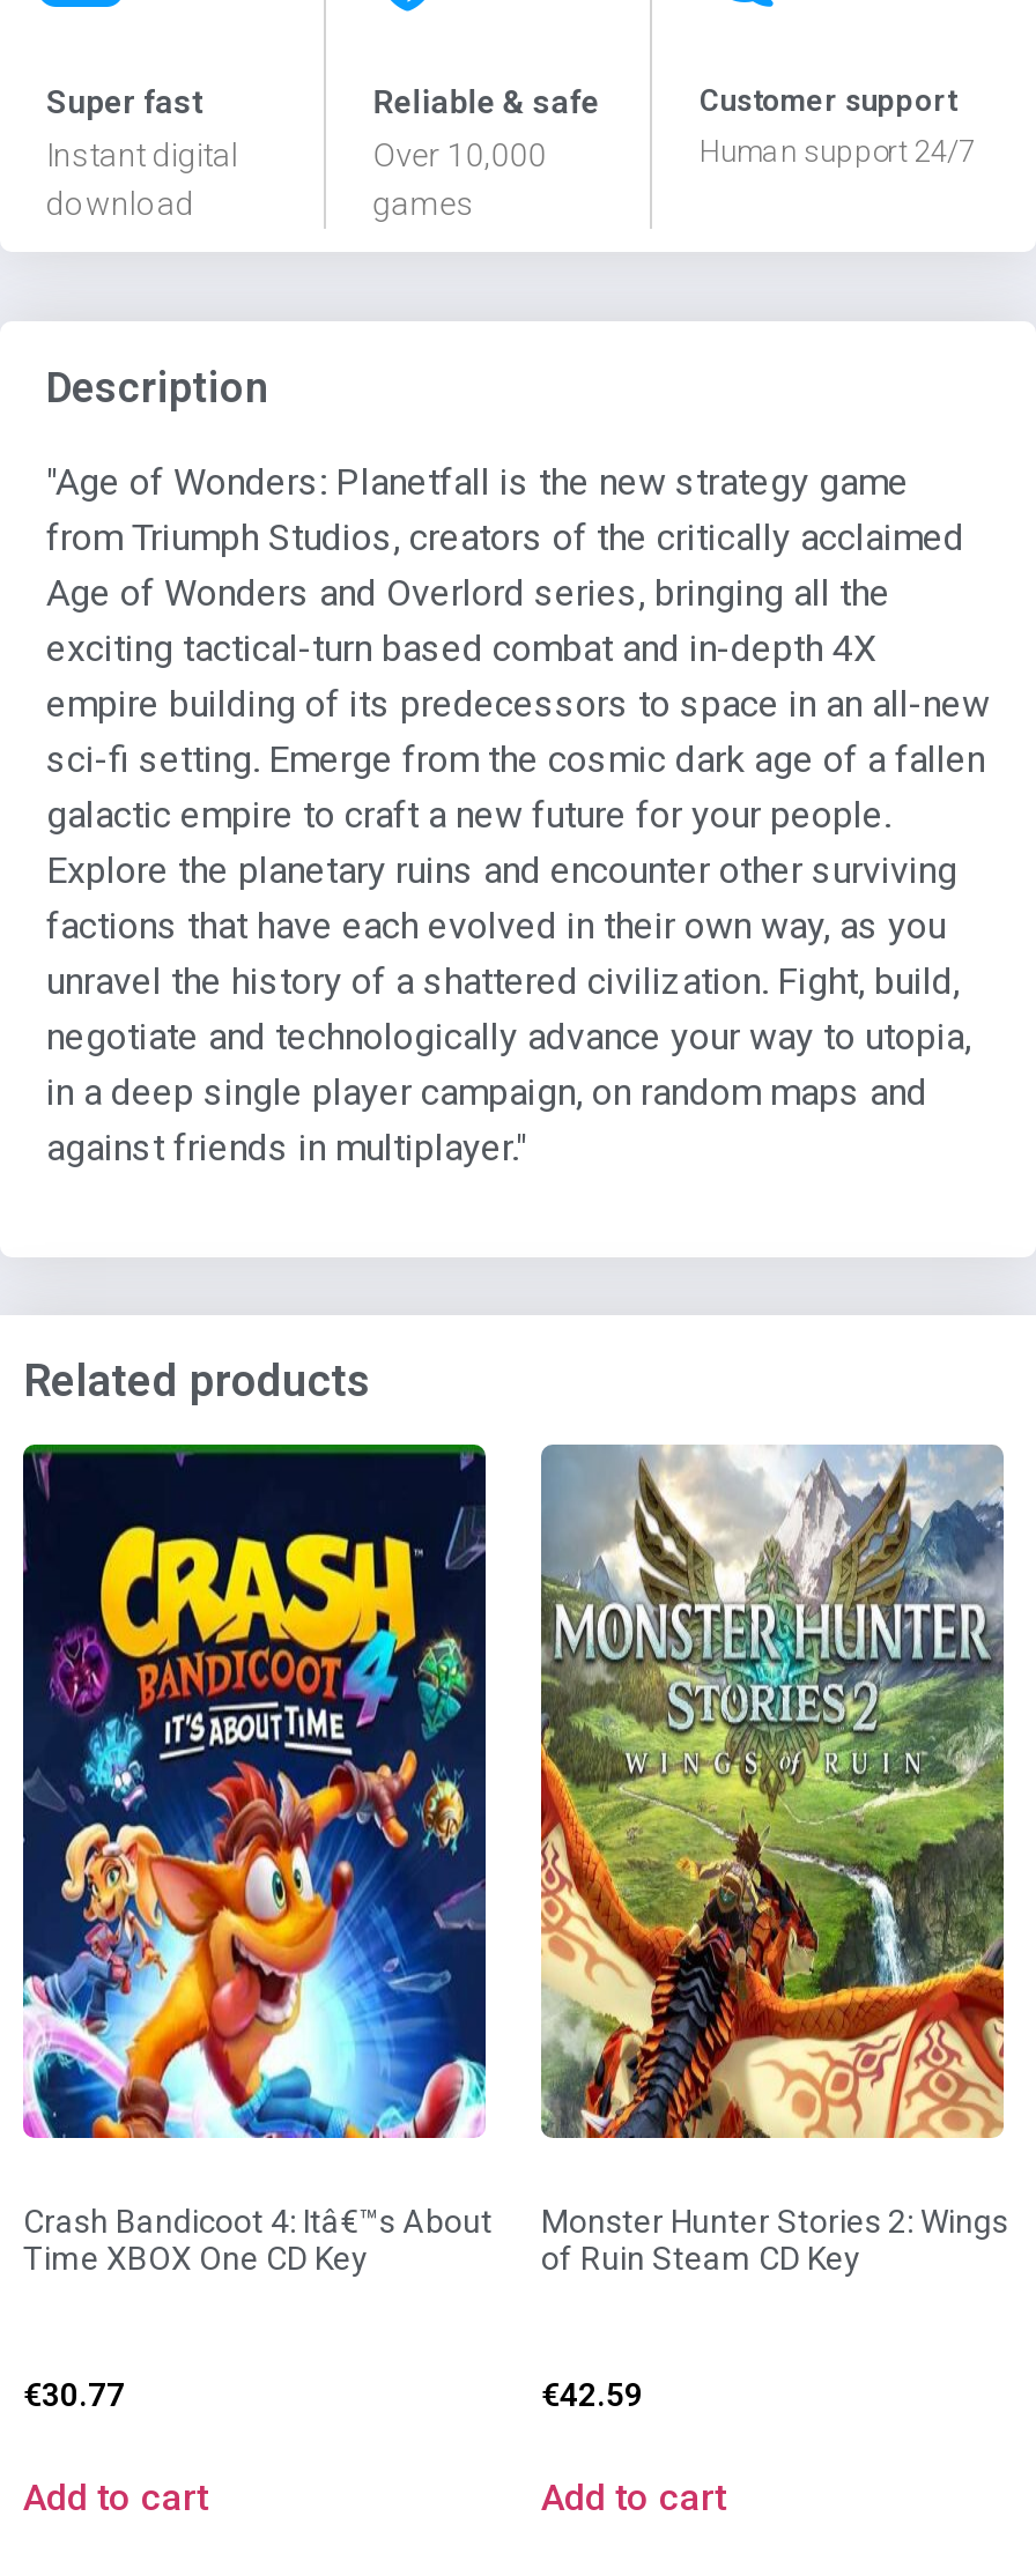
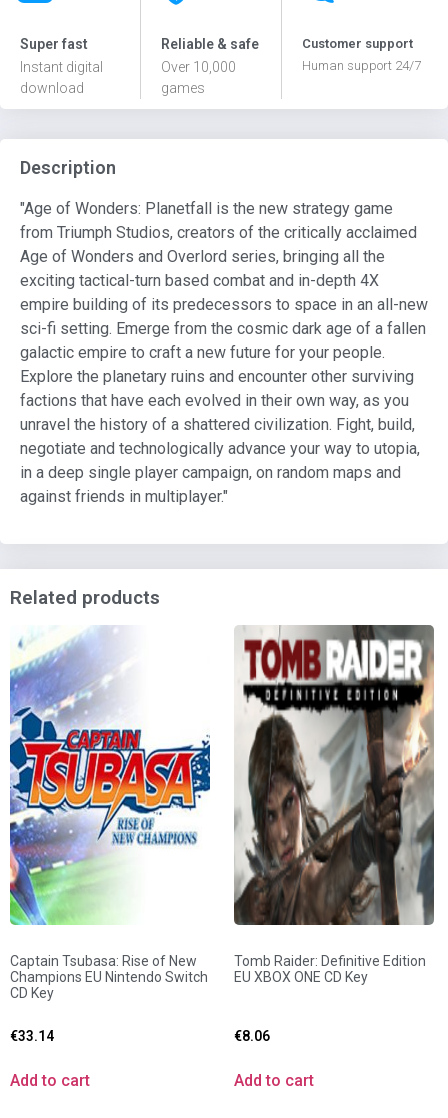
- [image]
- Crash Bandicoot 4: Itâ€™s About
- Time XBOX One CD Key
+ [image]
+ Captain Tsubasa: Rise of New
+ Champions EU Nintendo Switch
+ CD Key

- [image]
- Monster Hunter Stories 2: Wings
- of Ruin Steam CD Key
+ [image]
+ Tomb Raider: Definitive Edition
+ EU XBOX ONE CD Key

- €30.77
+ €33.14

- €42.59
+ €8.06
